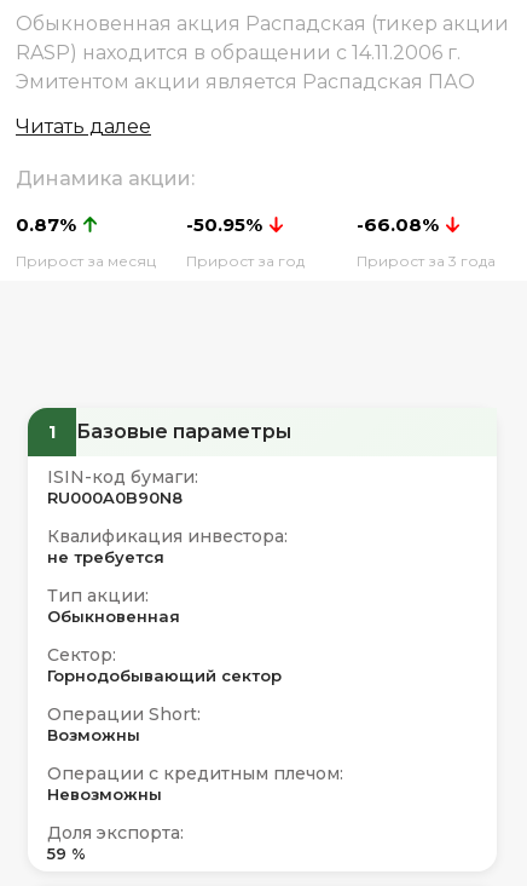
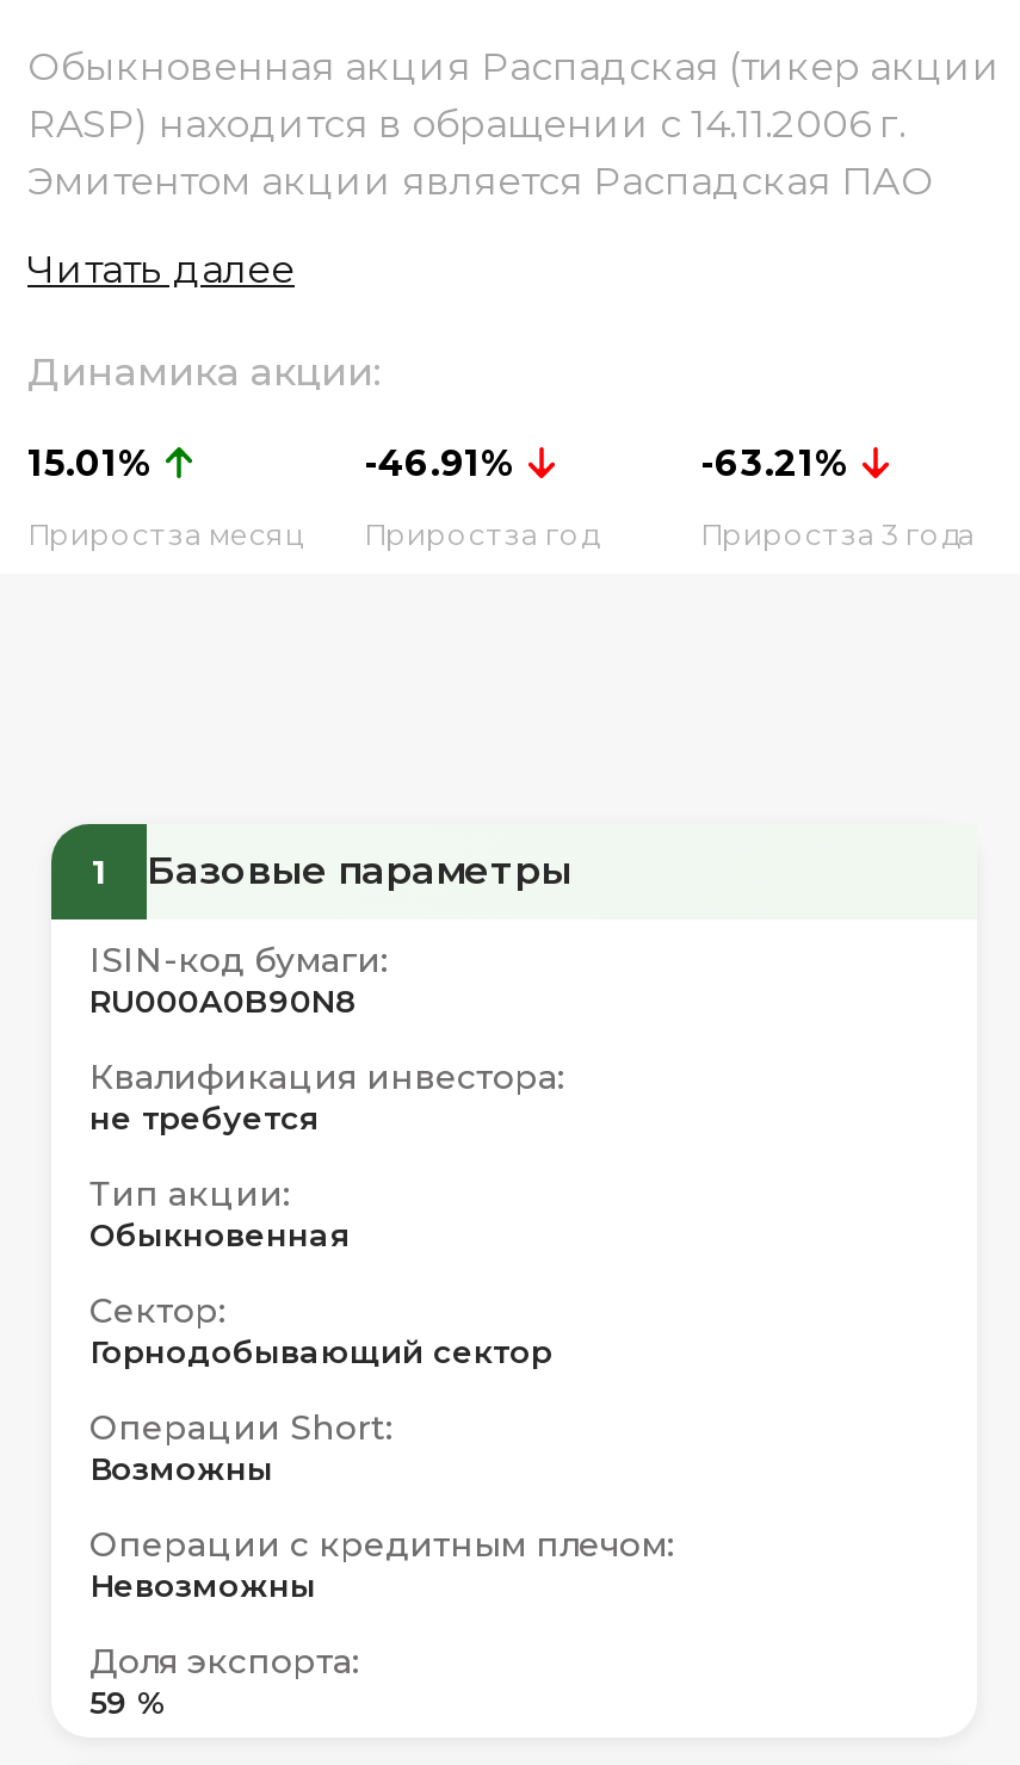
- 0.87%
+ 15.01%

- -50.95%
+ -46.91%

- -66.08%
+ -63.21%
